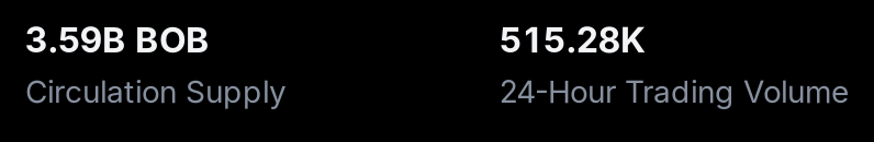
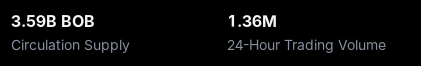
- 515.28K
+ 1.36M
